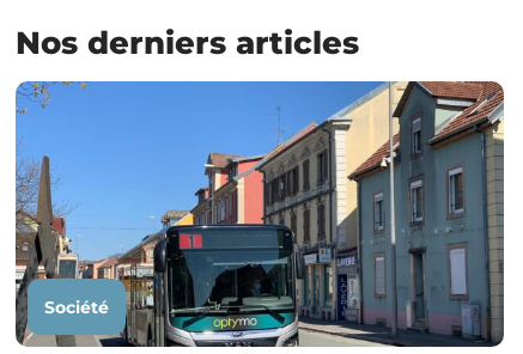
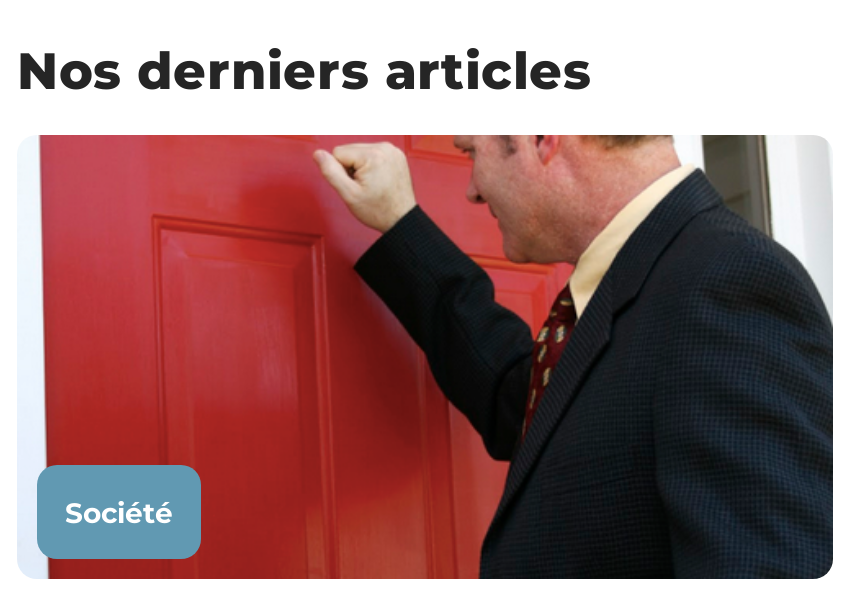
- [image]
+ [image]
